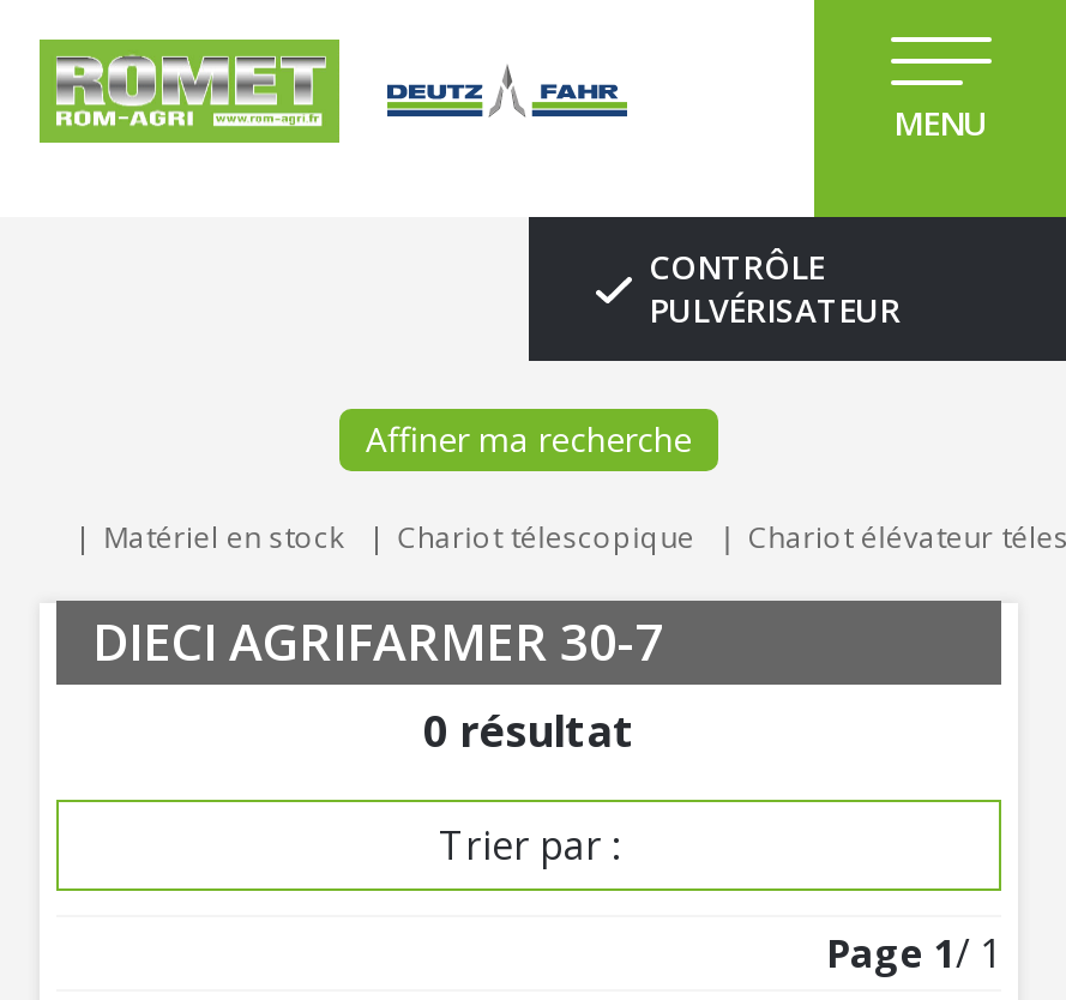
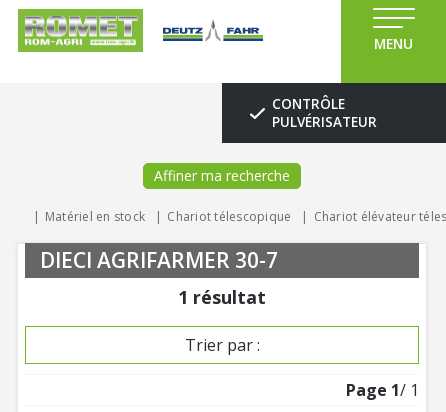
- 0 résultat
+ 1 résultat
